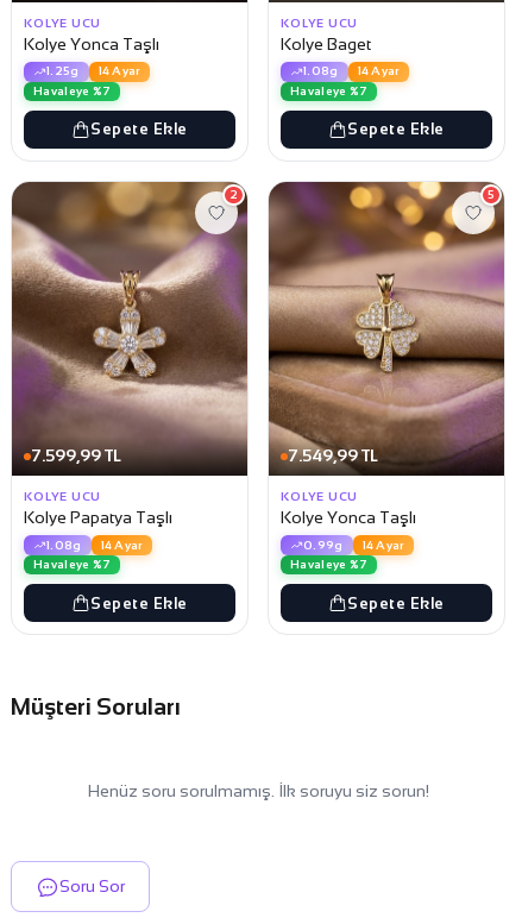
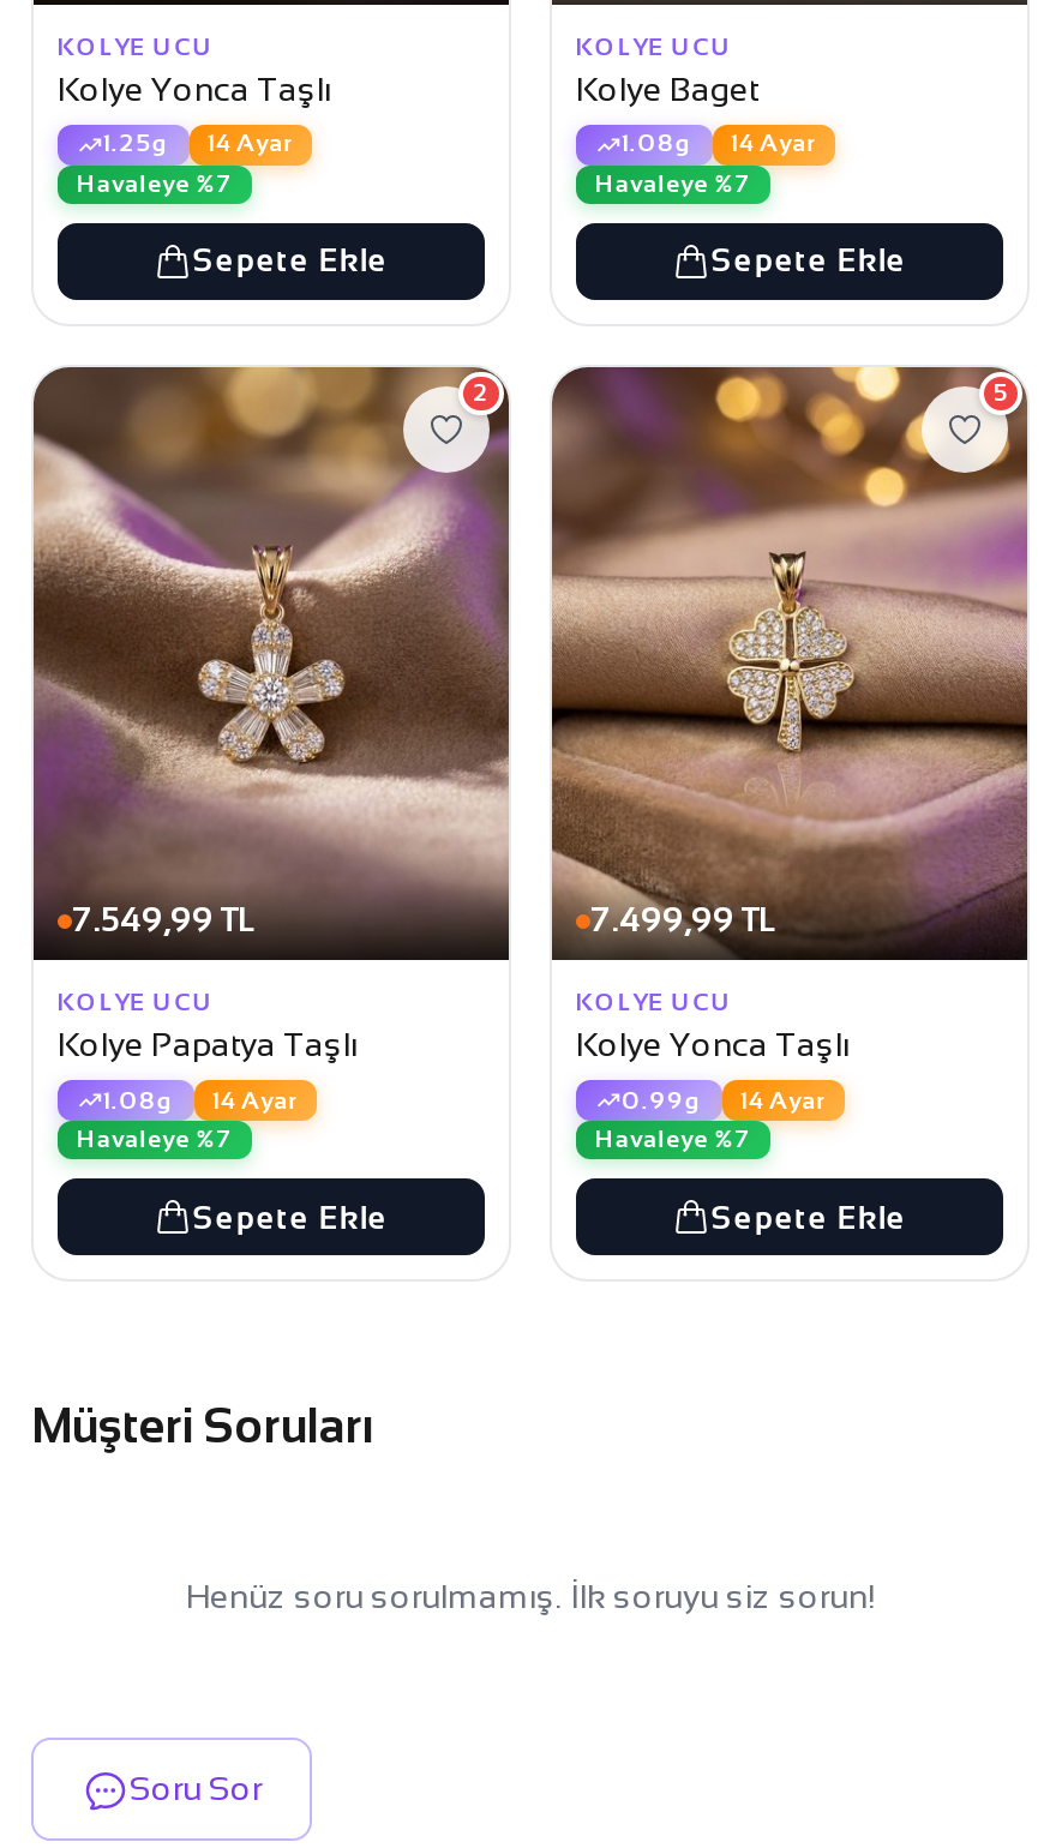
- 7.599,99 TL
+ 7.549,99 TL

- 7.549,99 TL
+ 7.499,99 TL
